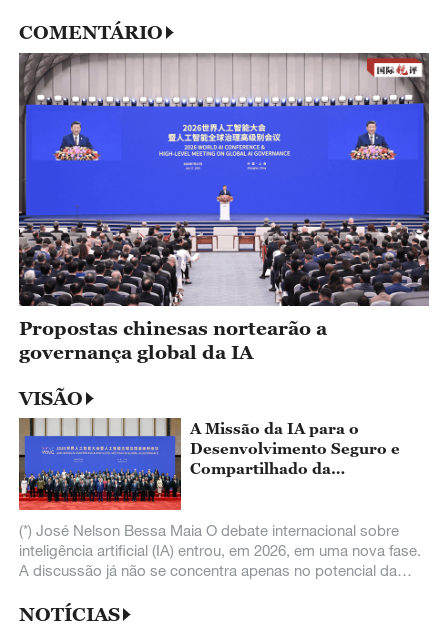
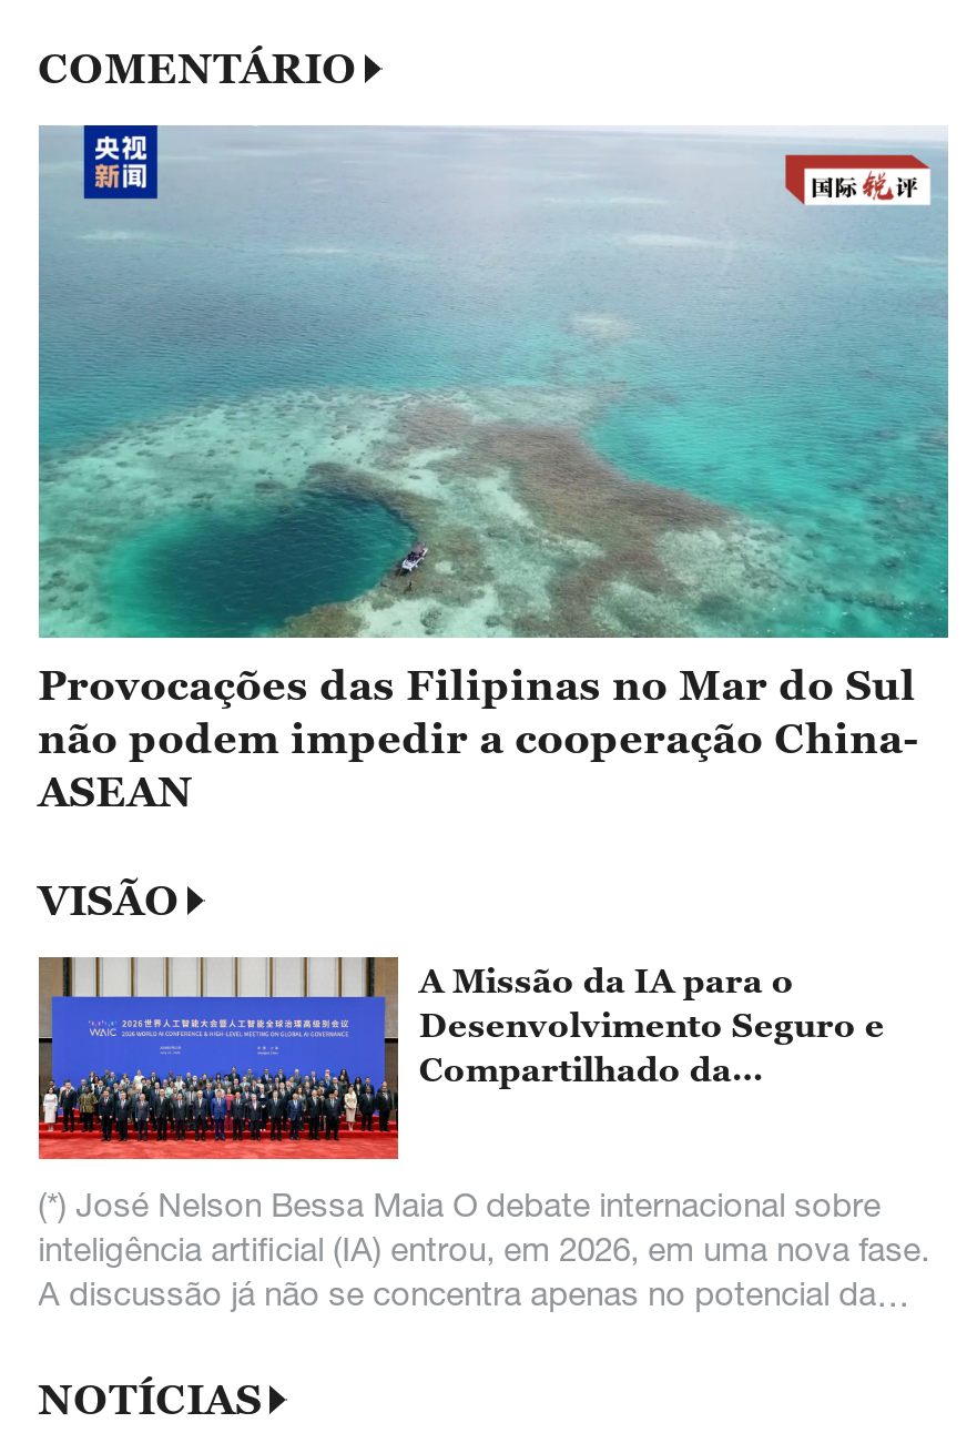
- [image]
- Propostas chinesas nortearão a
- governança global da IA
+ [image]
+ Provocações das Filipinas no Mar do Sul
+ não podem impedir a cooperação China-
+ ASEAN
